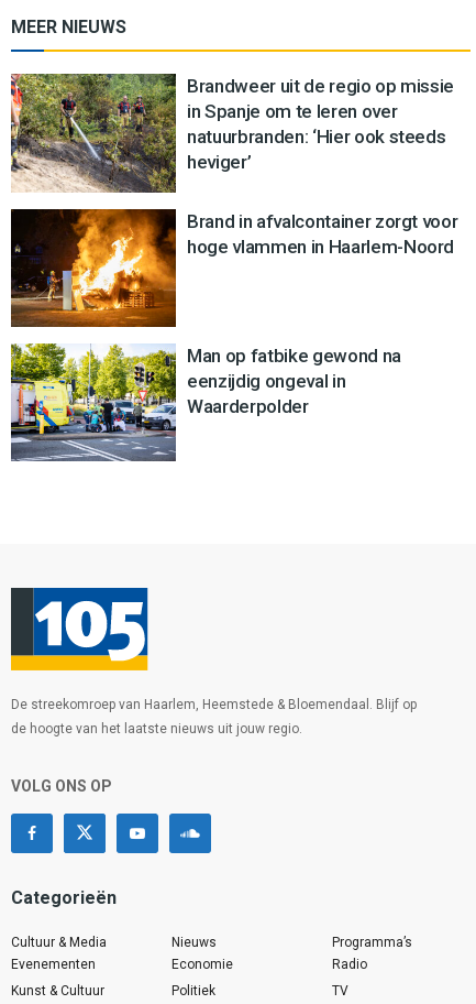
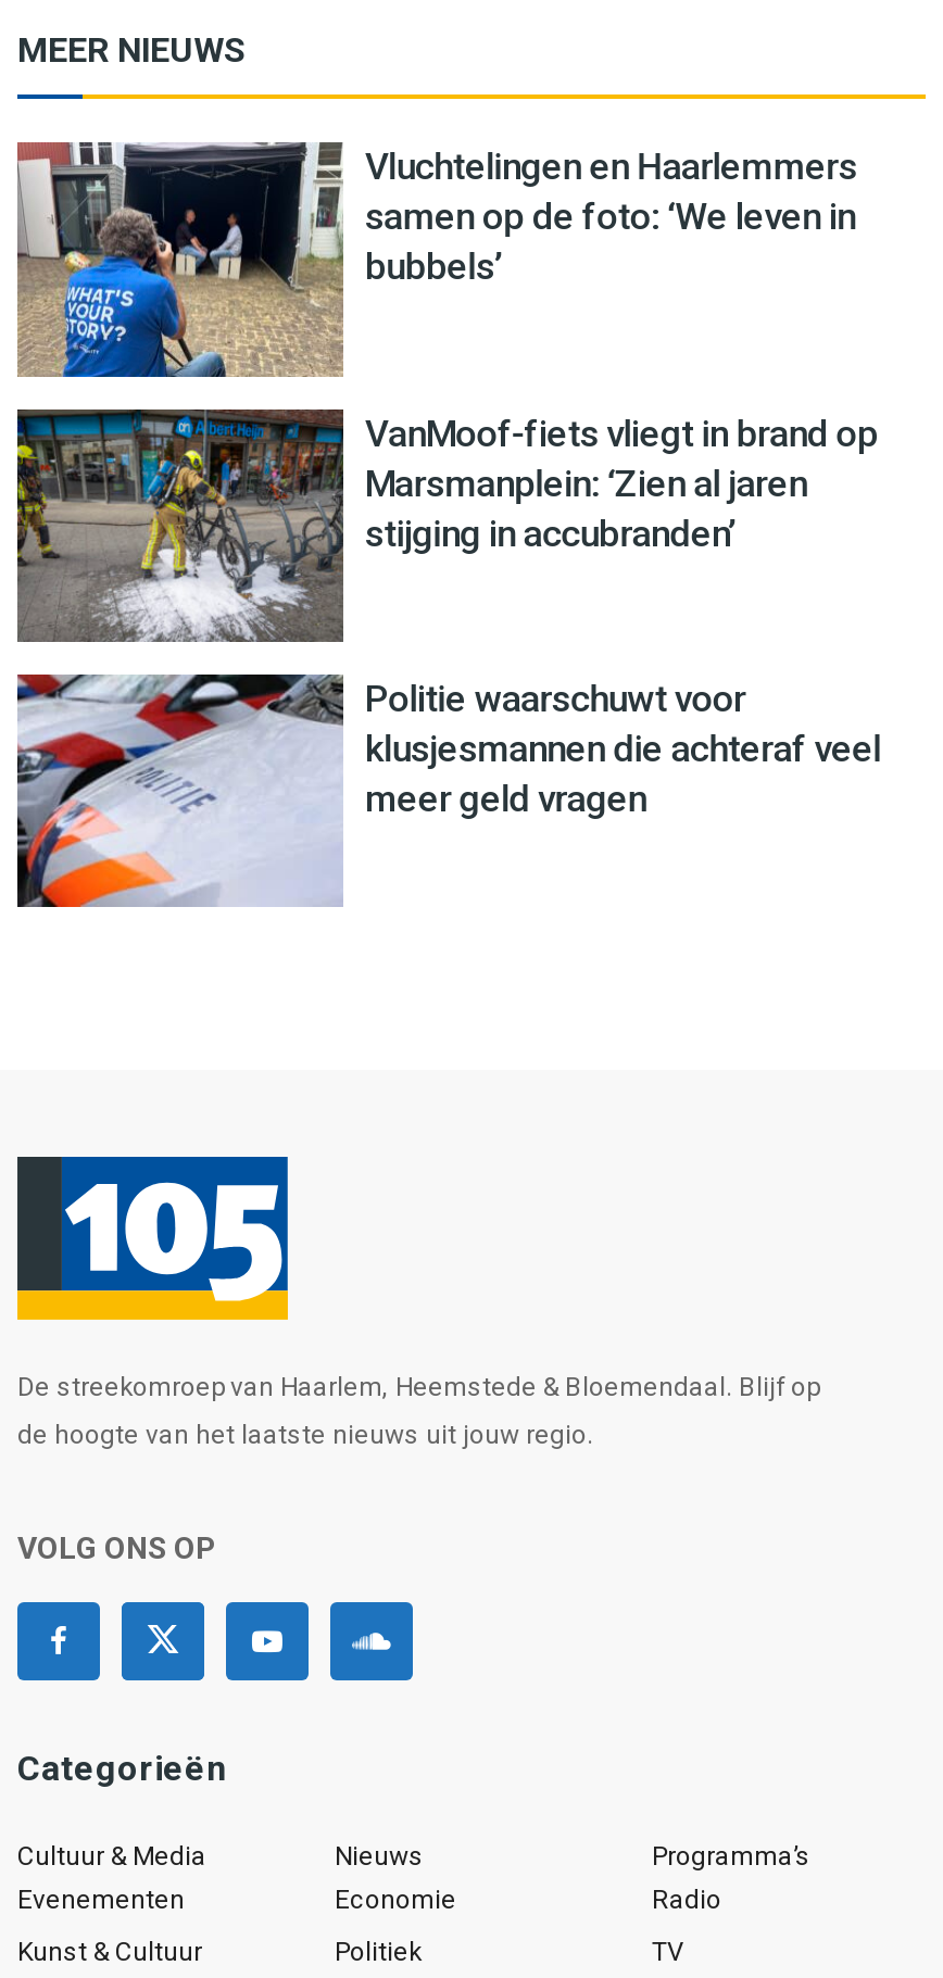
- [image]
- Brandweer uit de regio op missie
- in Spanje om te leren over
- natuurbranden: ‘Hier ook steeds
- heviger’
+ [image]
+ Vluchtelingen en Haarlemmers
+ samen op de foto: ‘We leven in
+ bubbels’

- [image]
- Brand in afvalcontainer zorgt voor
- hoge vlammen in Haarlem-Noord
+ [image]
+ VanMoof-fiets vliegt in brand op
+ Marsmanplein: ‘Zien al jaren
+ stijging in accubranden’

- [image]
- Man op fatbike gewond na
- eenzijdig ongeval in
- Waarderpolder
+ [image]
+ Politie waarschuwt voor
+ klusjesmannen die achteraf veel
+ meer geld vragen
